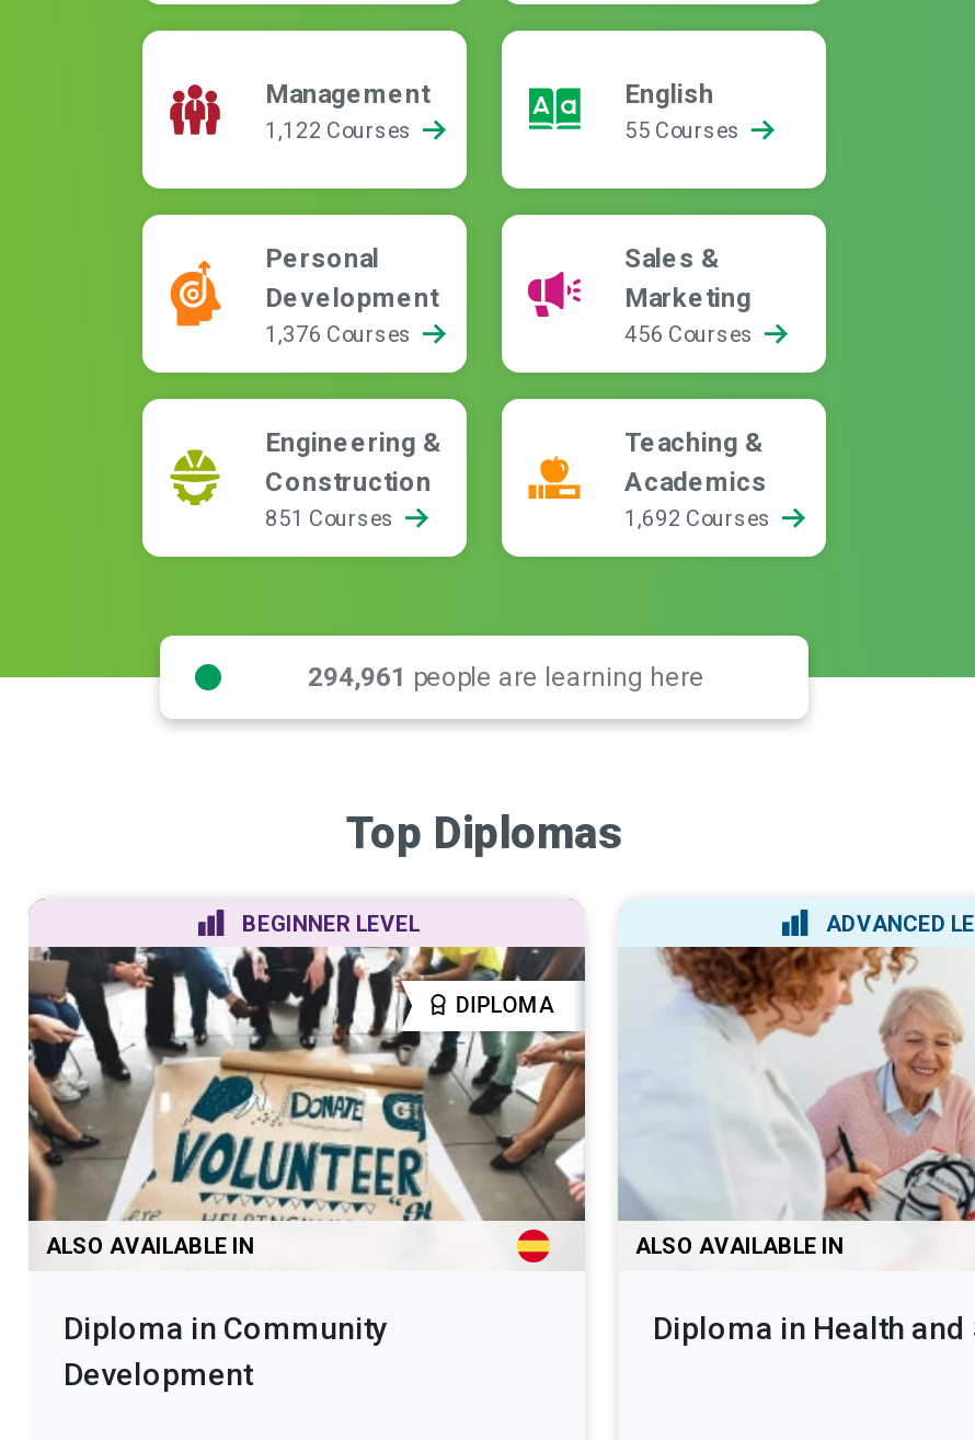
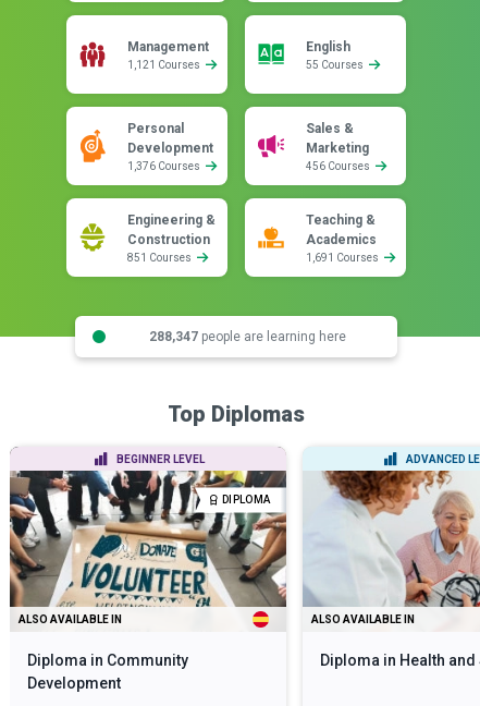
- 1,122 Courses
+ 1,121 Courses

- 1,692 Courses
+ 1,691 Courses

- 294,961 people are learning here
+ 288,347 people are learning here
